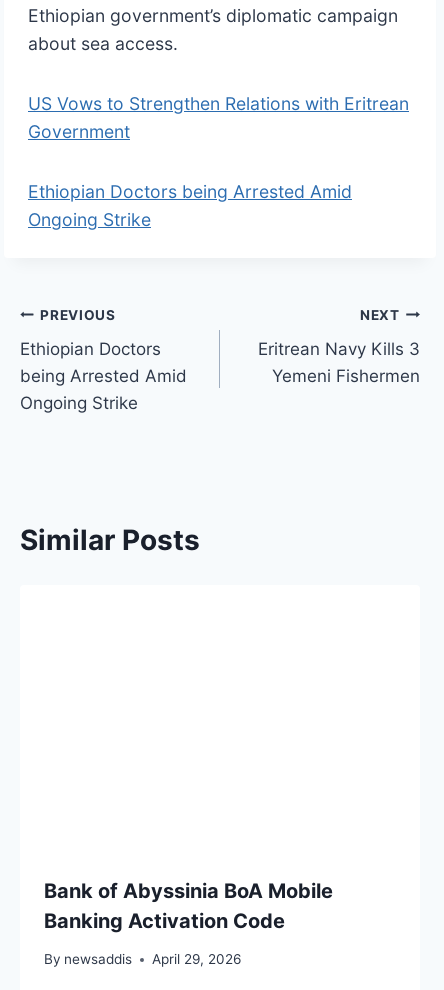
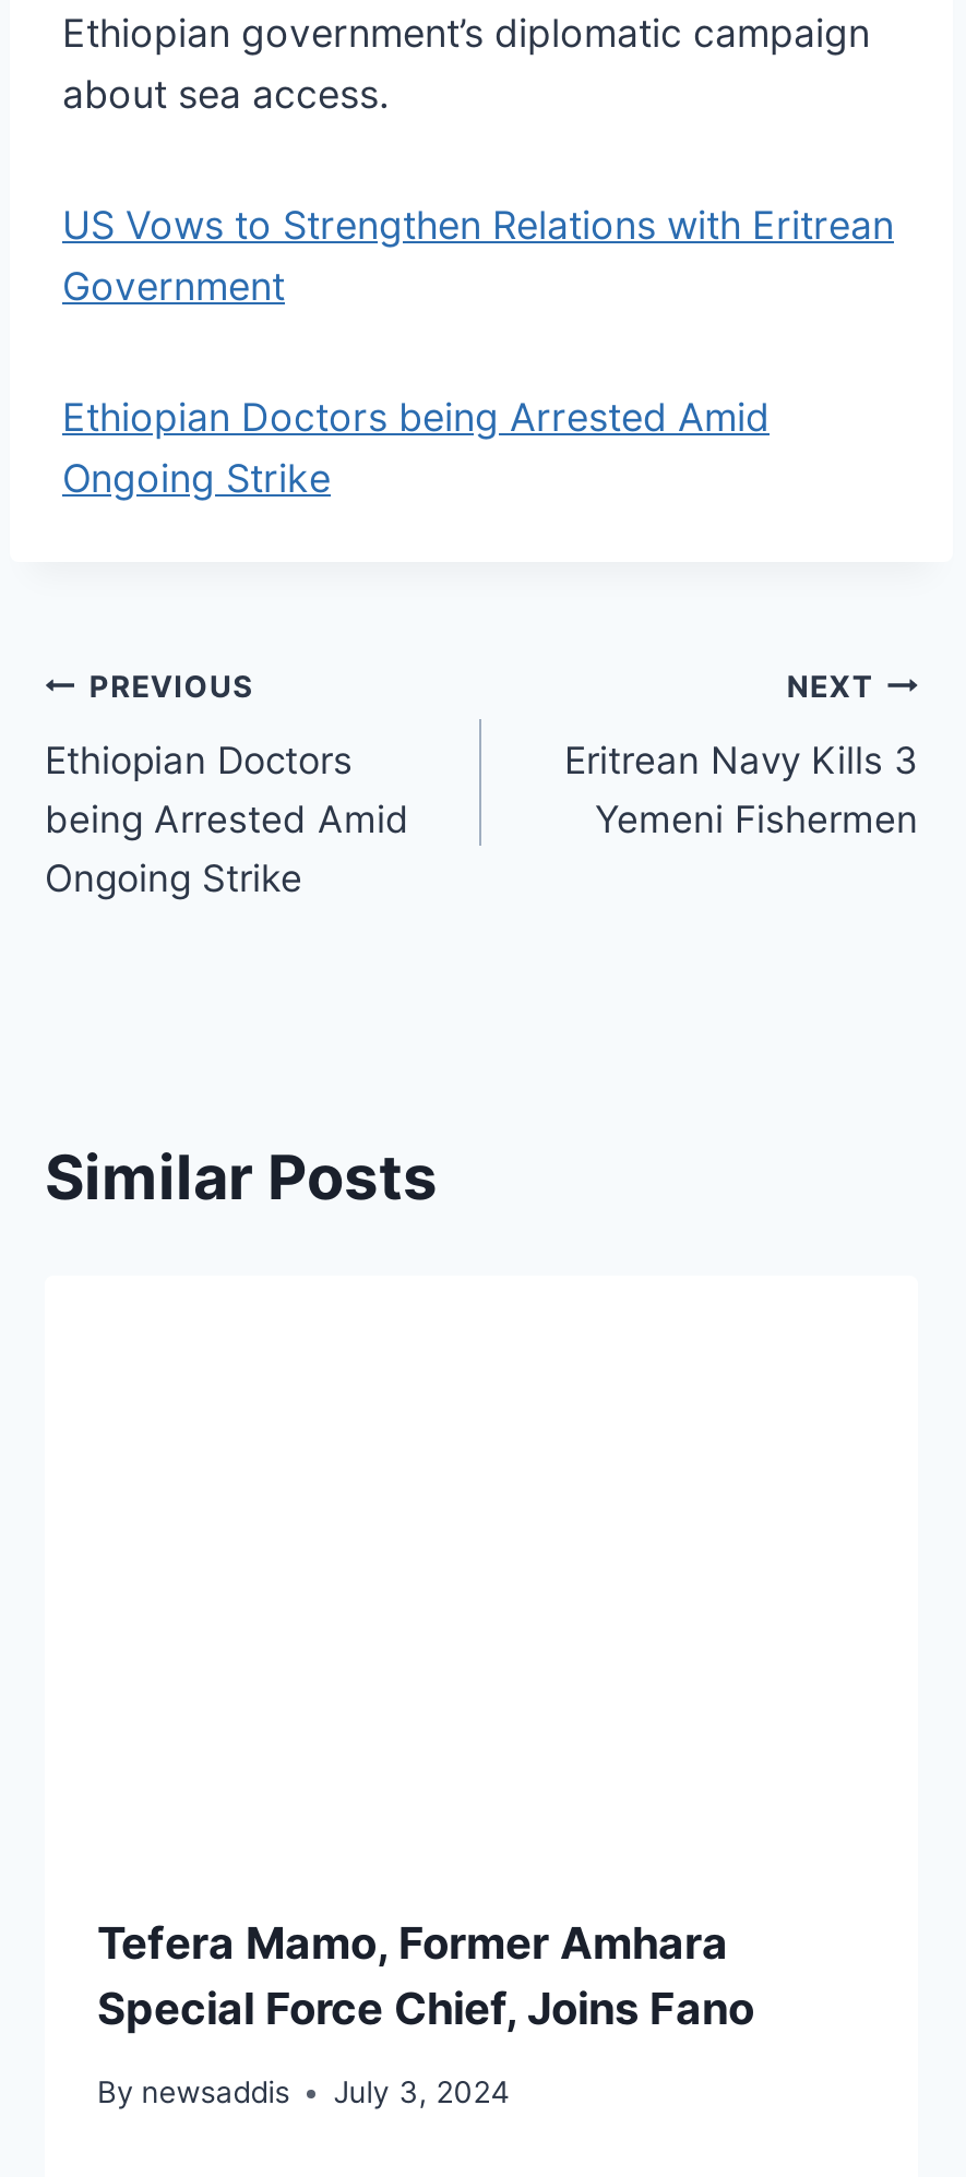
- Bank of Abyssinia BoA Mobile
- Banking Activation Code
+ Tefera Mamo, Former Amhara
+ Special Force Chief, Joins Fano

- By newsaddis April 29, 2026
+ By newsaddis July 3, 2024
